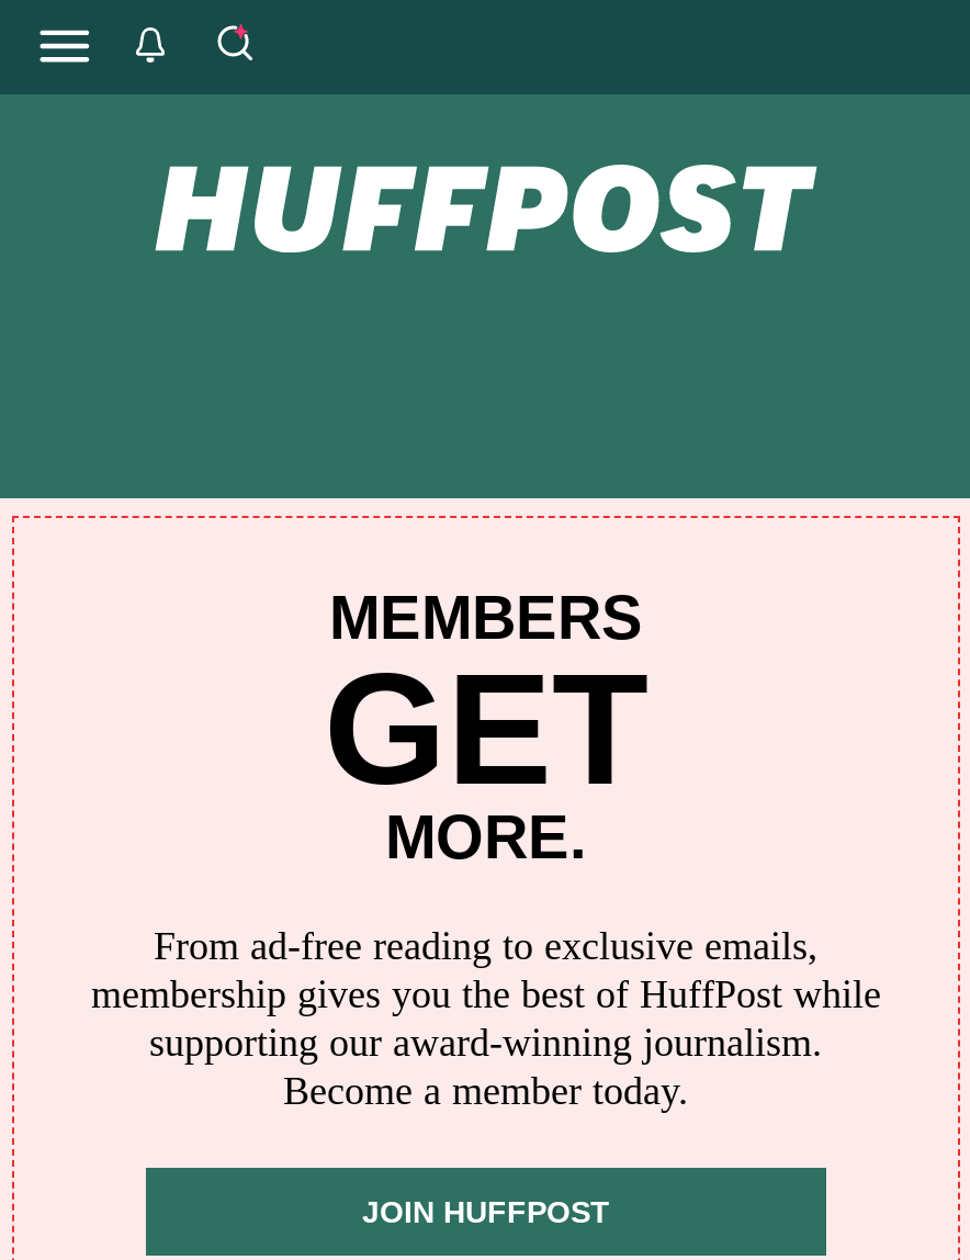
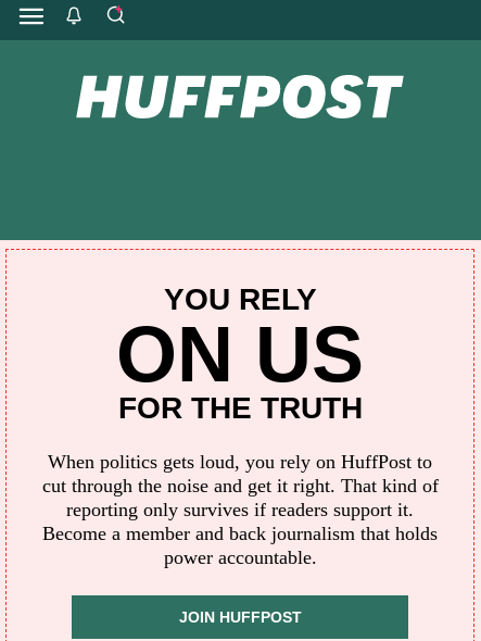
- MEMBERS
- GET
- MORE.
+ YOU RELY
+ ON US
+ FOR THE TRUTH

- From ad-free reading to exclusive emails,
- membership gives you the best of HuffPost while
- supporting our award-winning journalism.
- Become a member today.
+ When politics gets loud, you rely on HuffPost to
+ cut through the noise and get it right. That kind of
+ reporting only survives if readers support it.
+ Become a member and back journalism that holds
+ power accountable.
